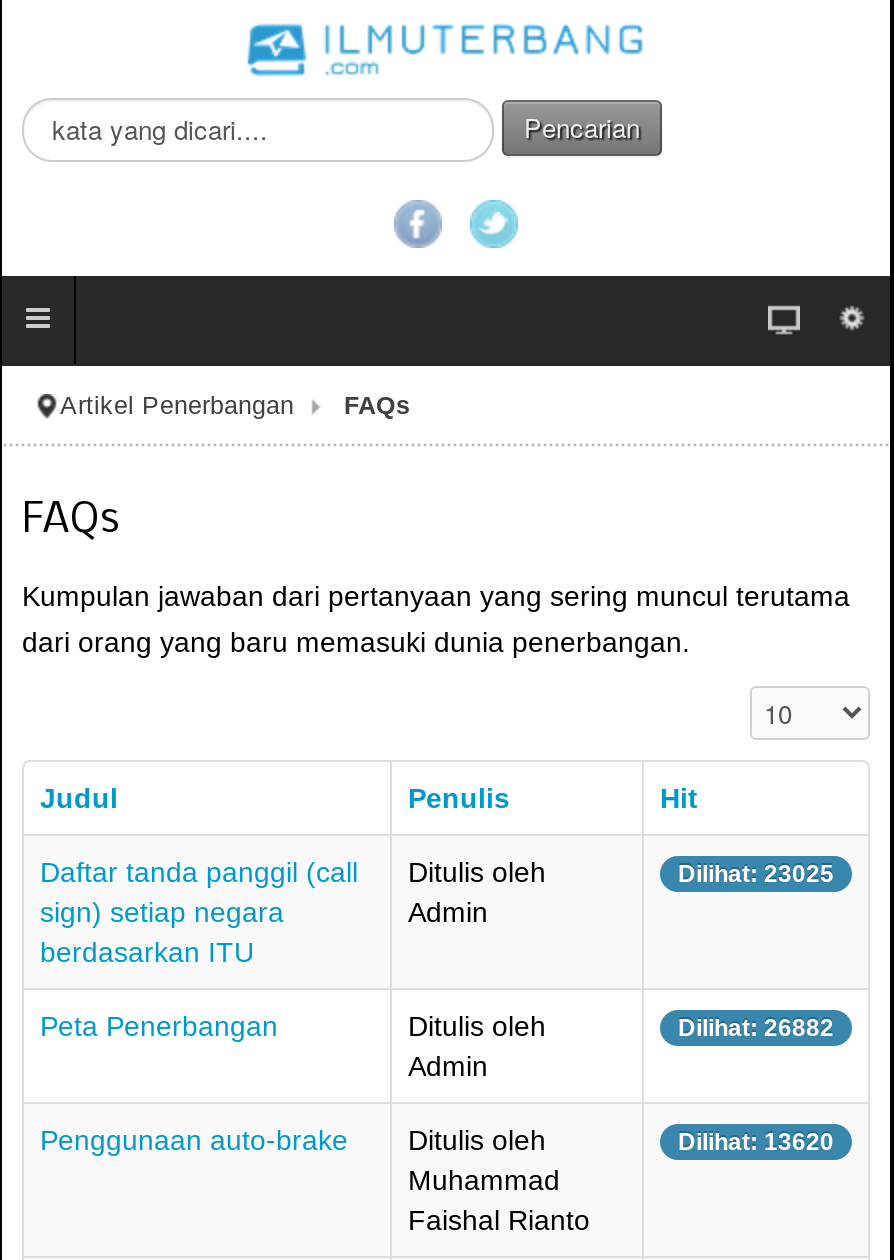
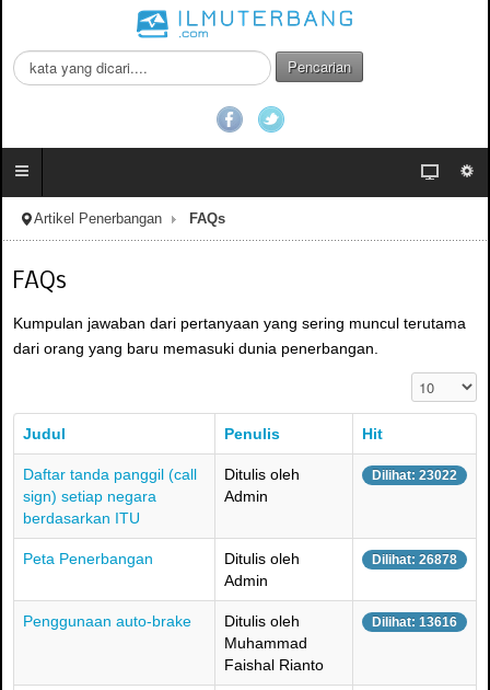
- Dilihat: 23025
+ Dilihat: 23022

- Dilihat: 26882
+ Dilihat: 26878

- Dilihat: 13620
+ Dilihat: 13616
